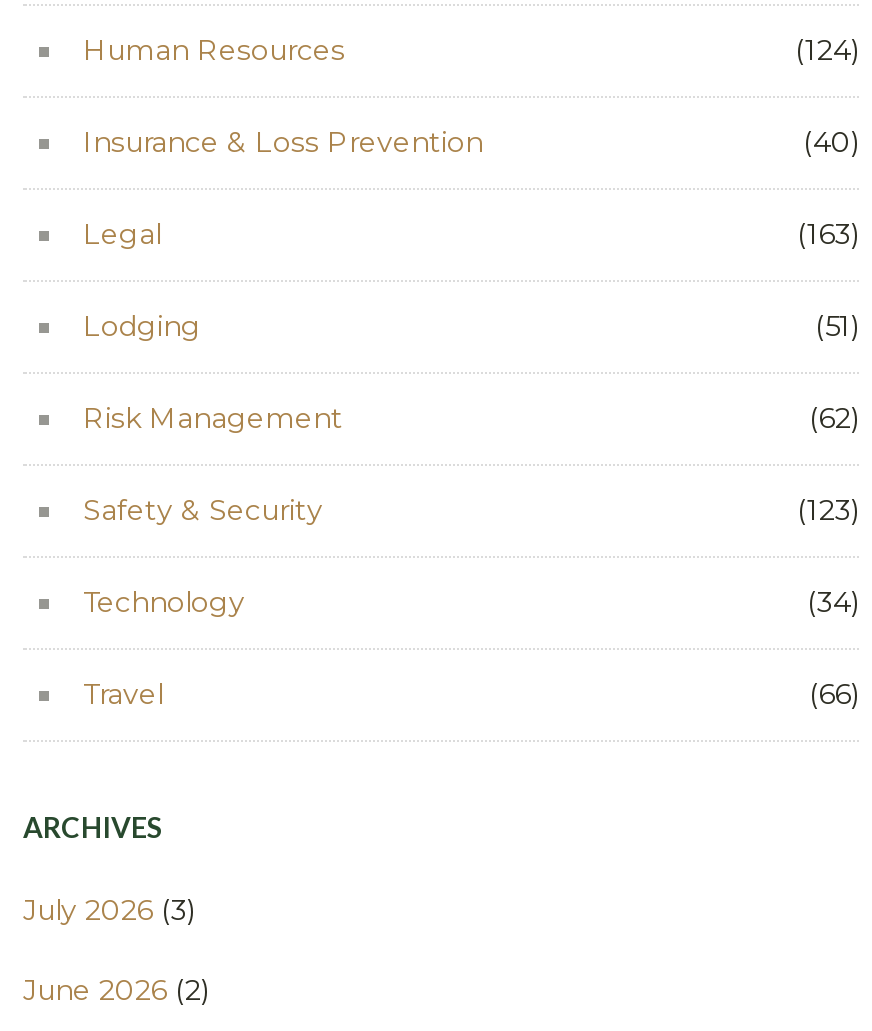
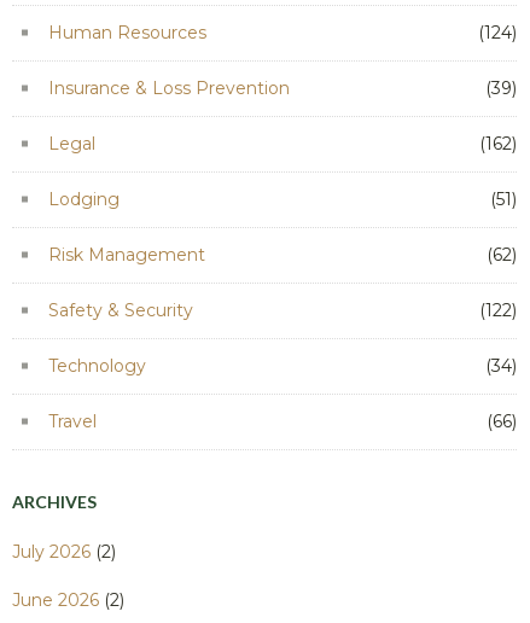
- (40)
+ (39)

- (163)
+ (162)

- (123)
+ (122)

- July 2026 (3)
+ July 2026 (2)
